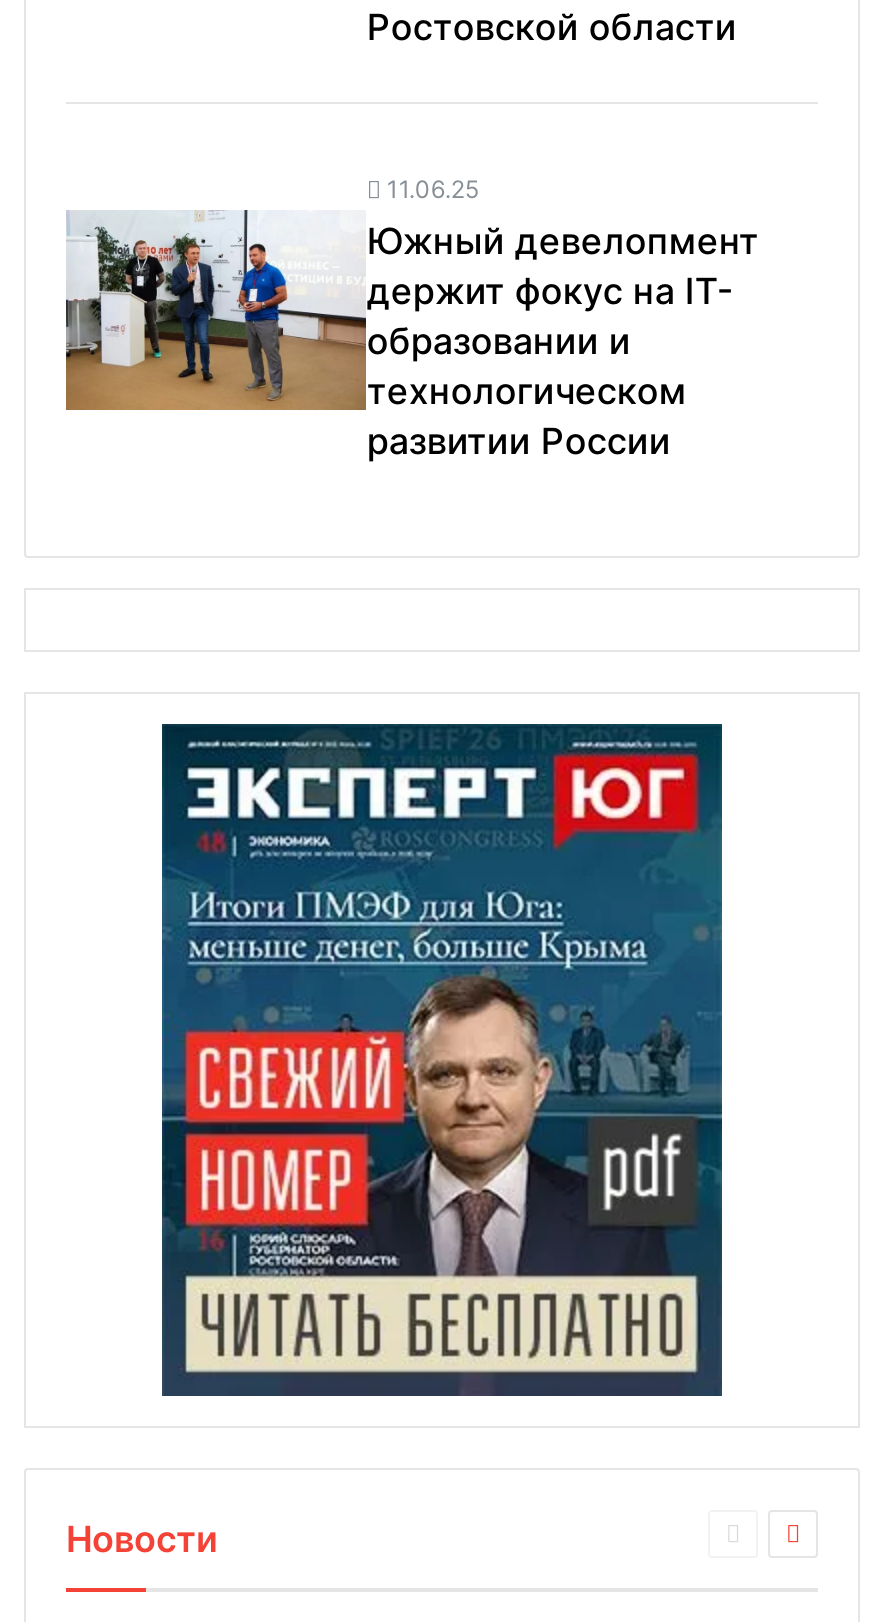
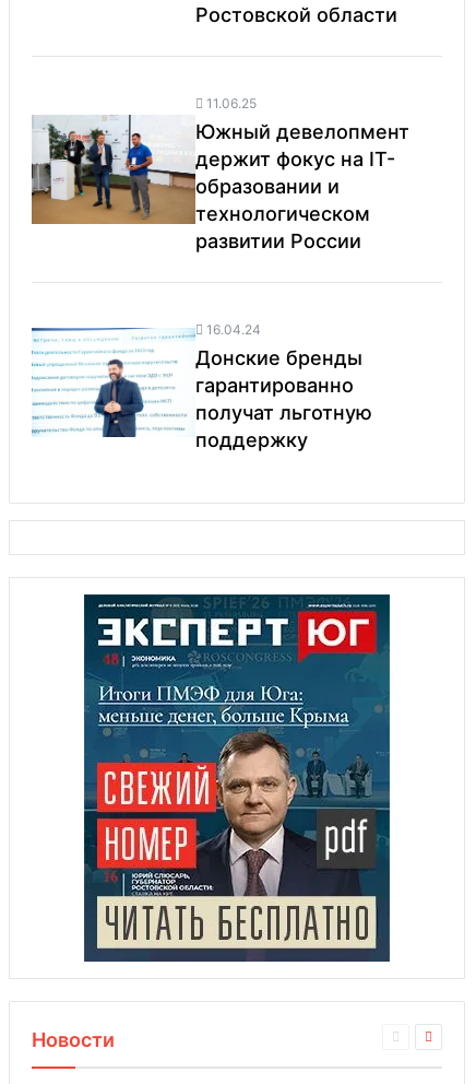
+ [image]
+ 16.04.24
+ Донские бренды
+ гарантированно
+ получат льготную
+ поддержку
